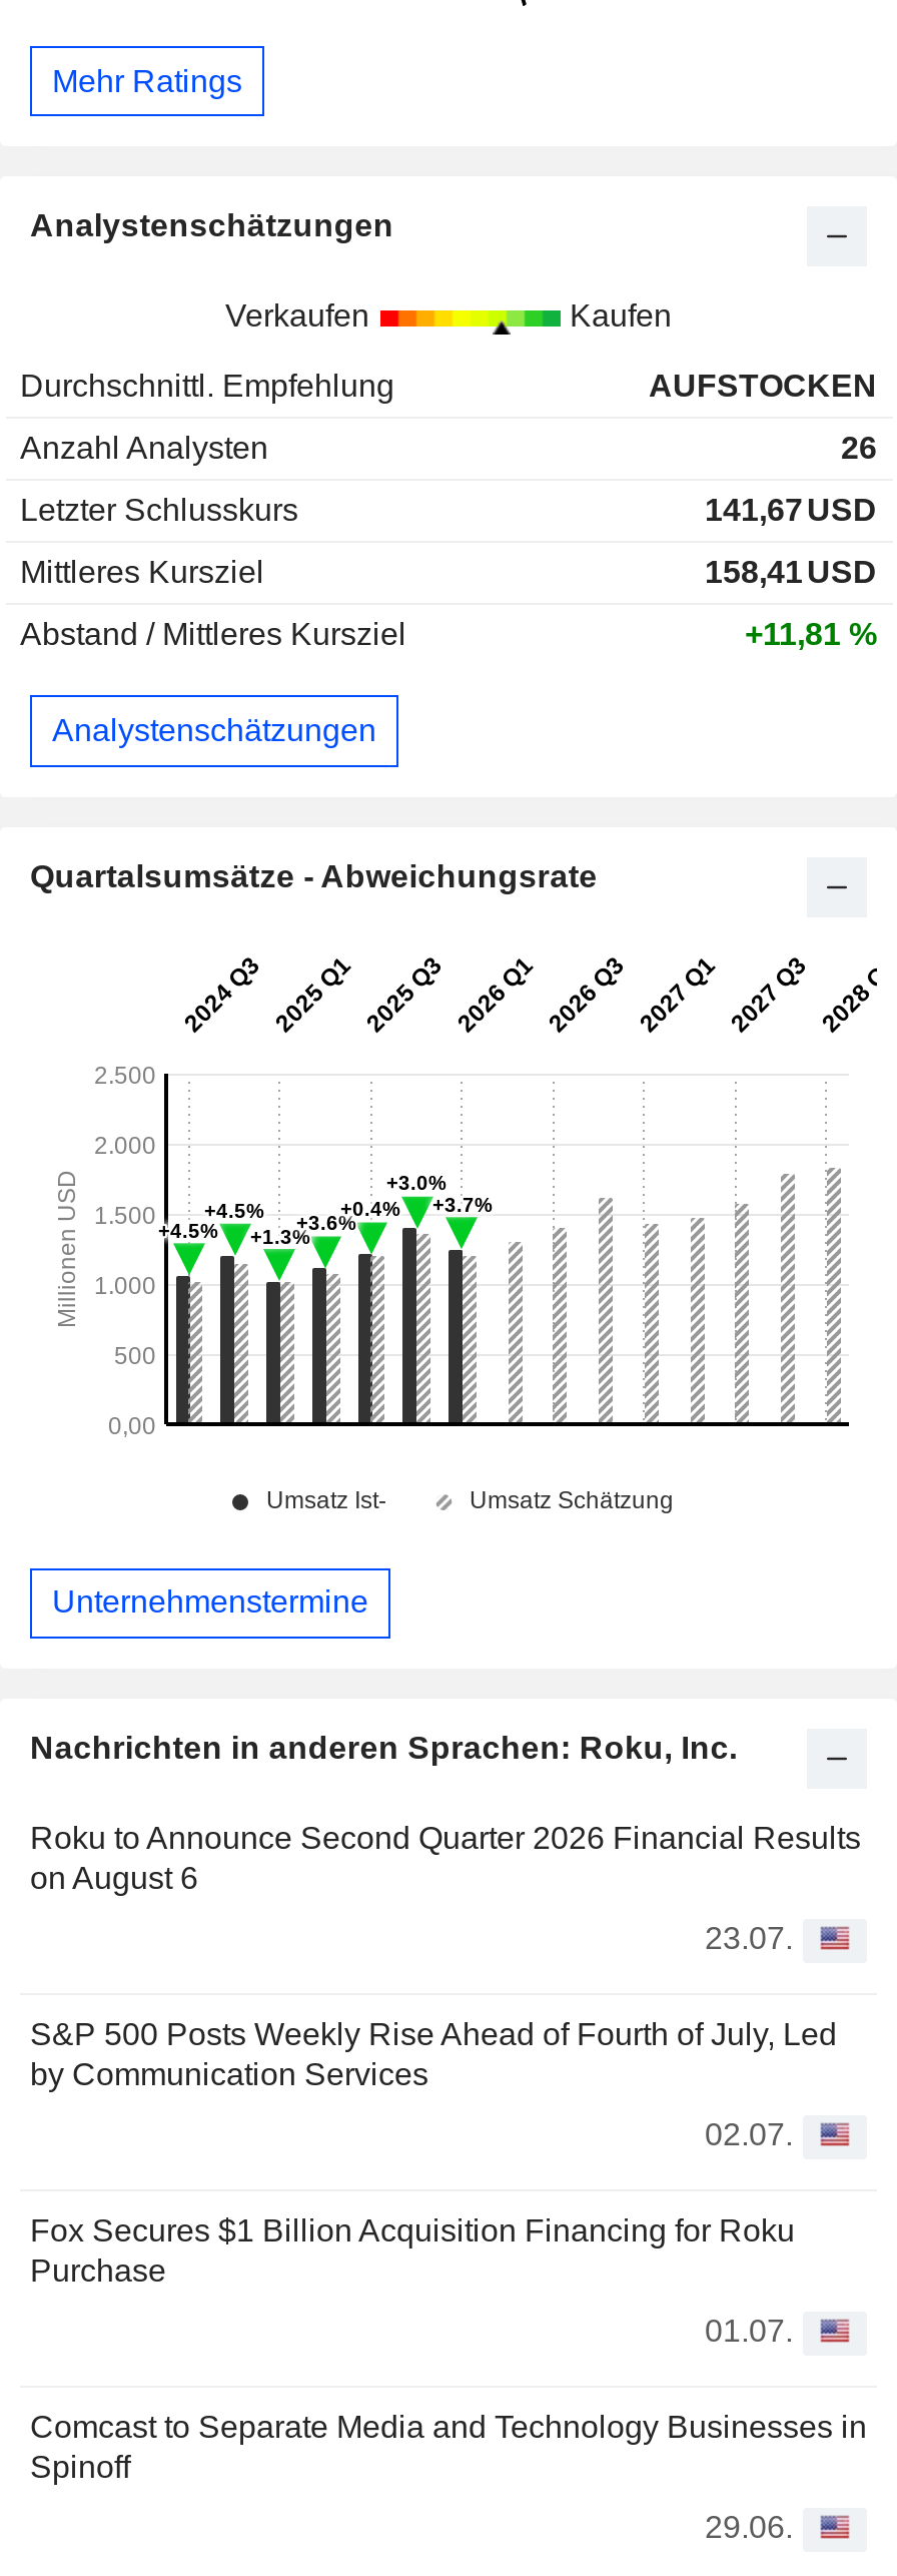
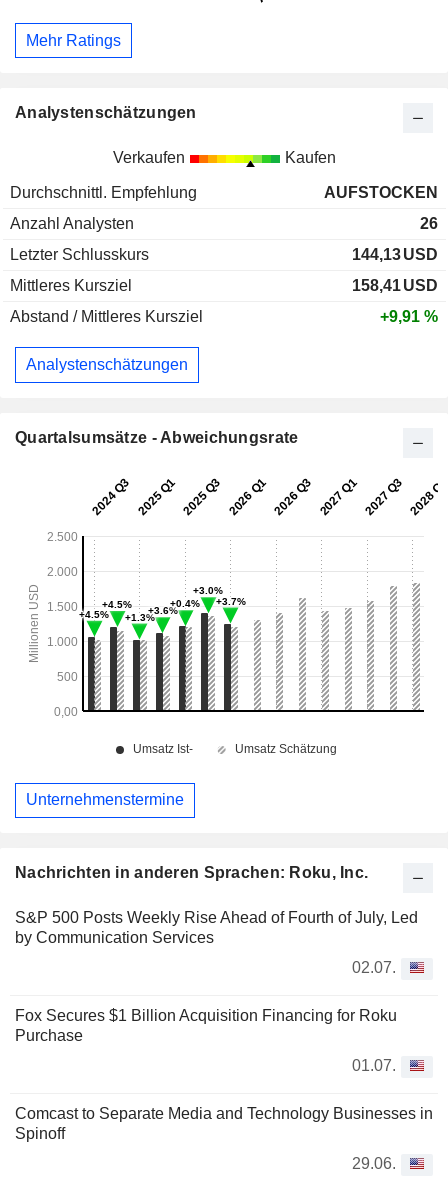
- 141,67 USD
+ 144,13 USD

- +11,81 %
+ +9,91 %

- Roku to Announce Second Quarter 2026 Financial Results
- on August 6
- 23.07.
